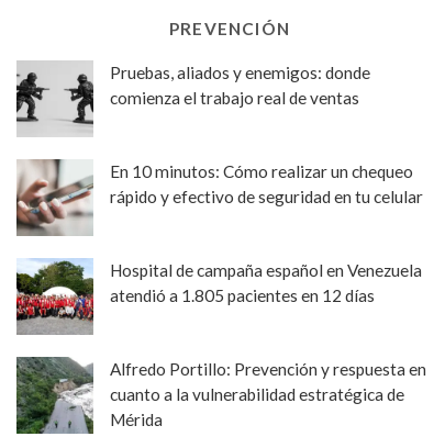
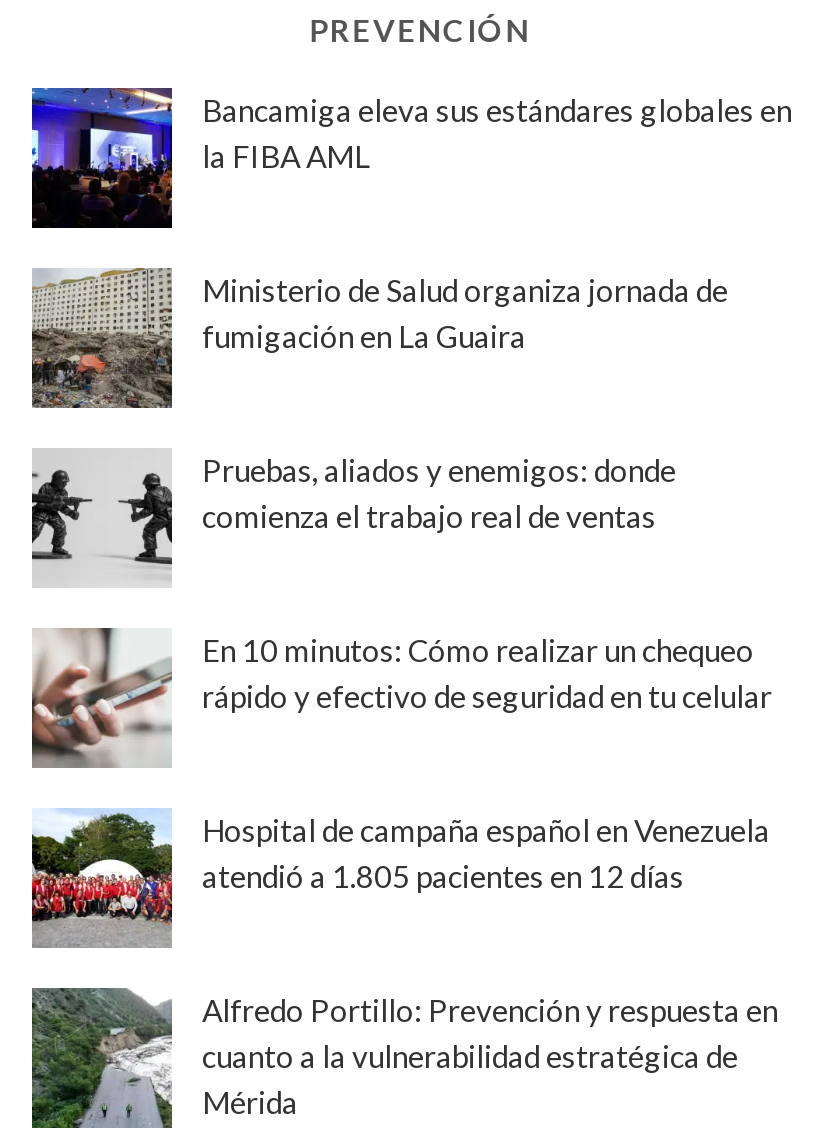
+ [image]
+ Bancamiga eleva sus estándares globales en
+ la FIBA AML

+ [image]
+ Ministerio de Salud organiza jornada de
+ fumigación en La Guaira
